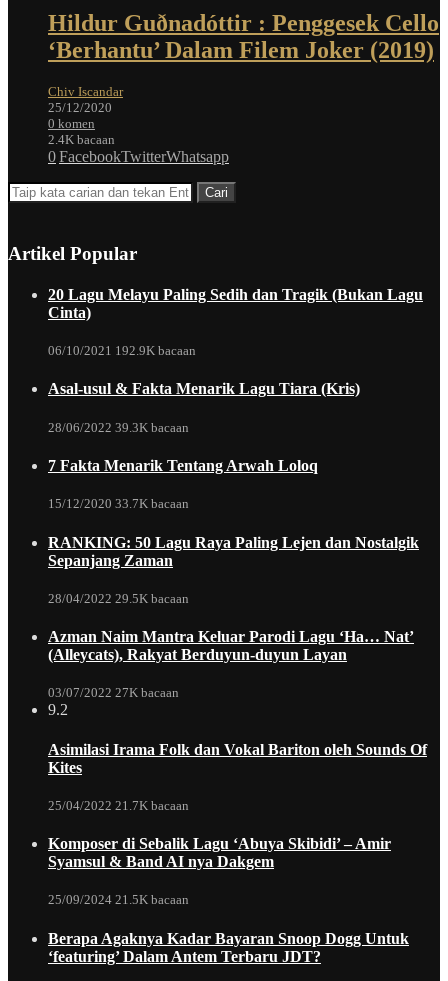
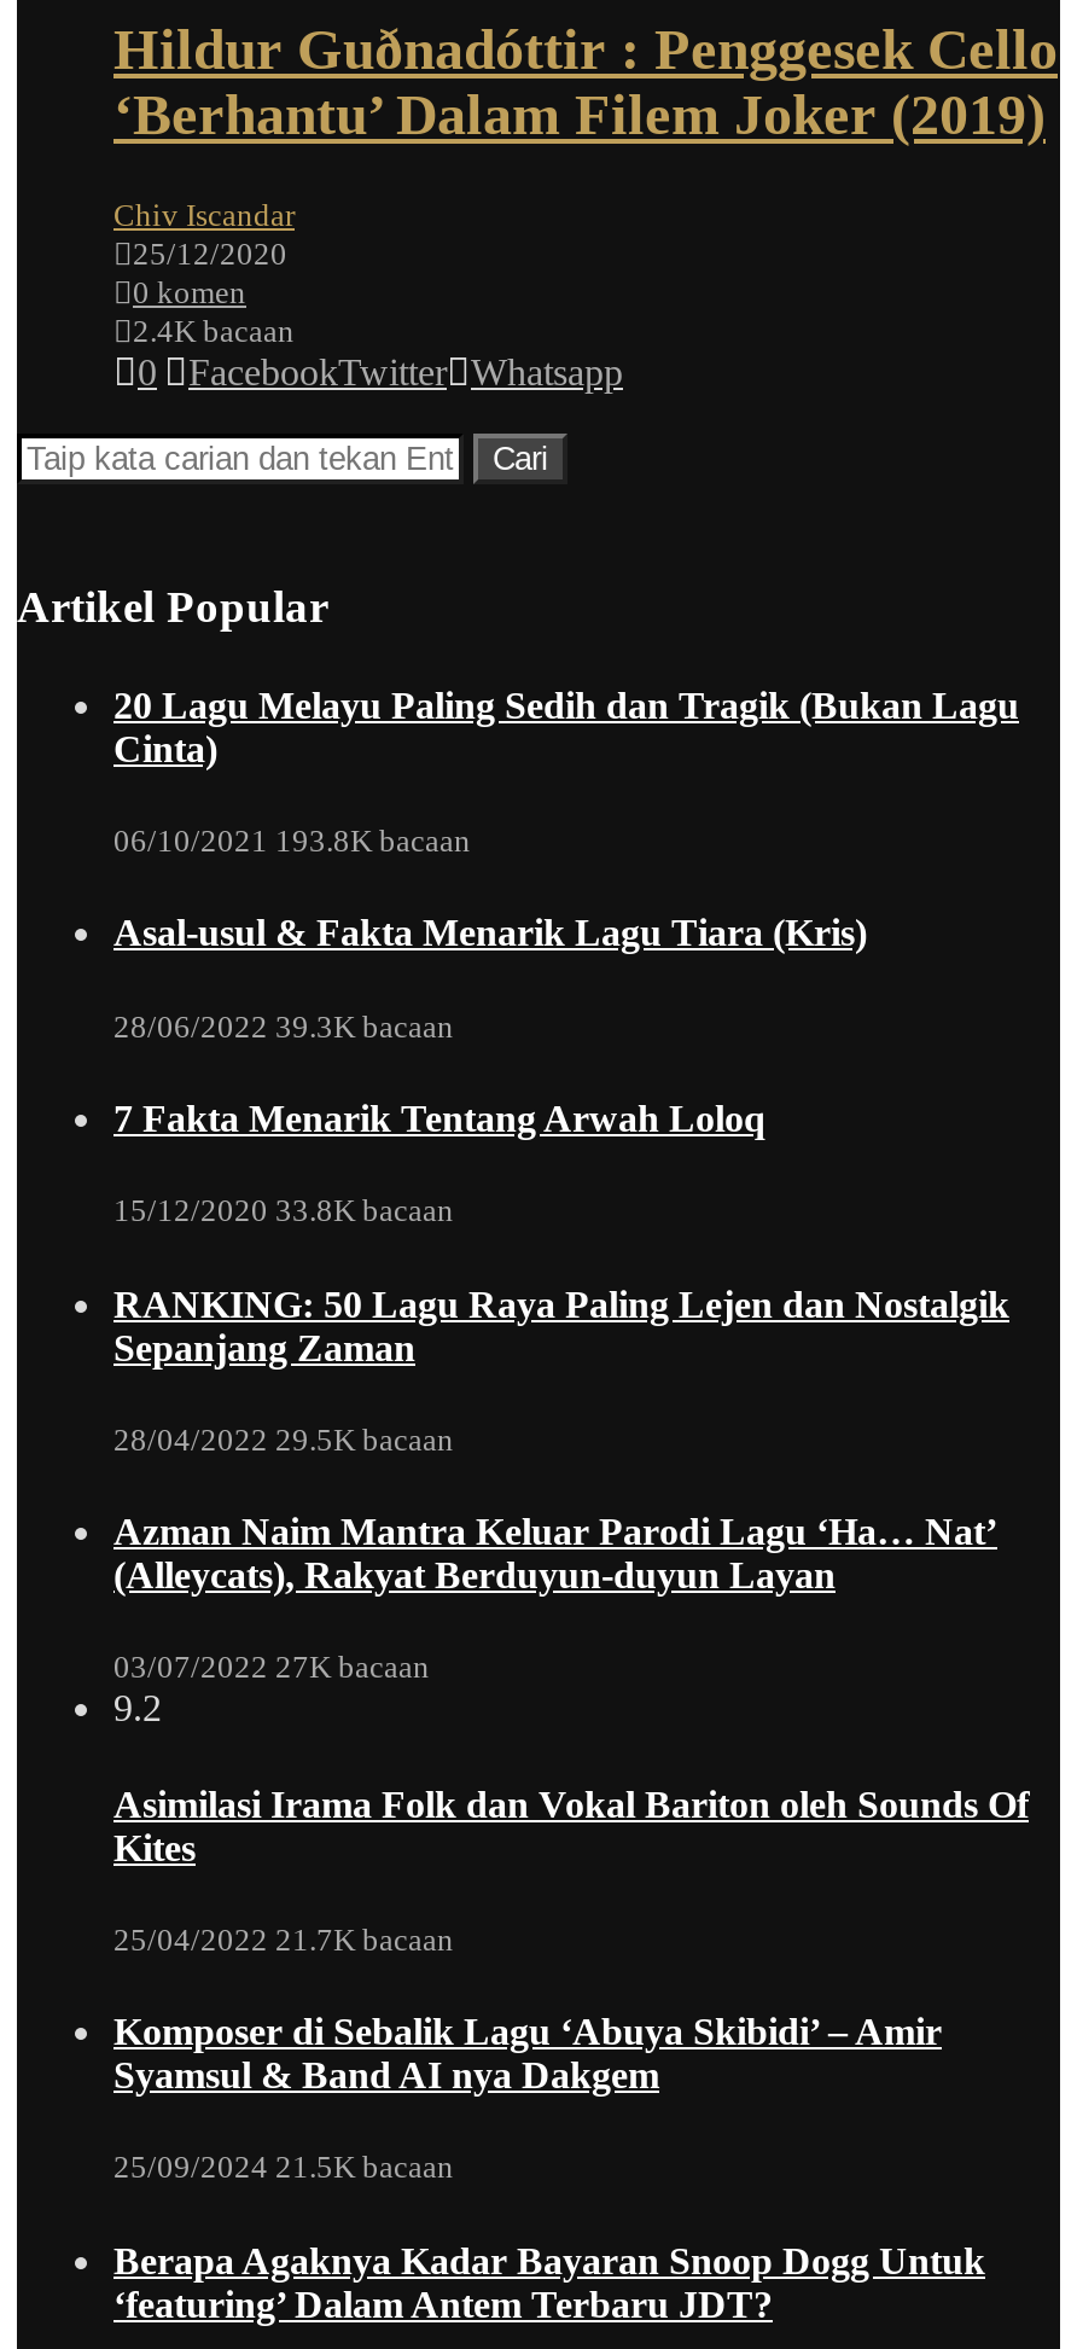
- 06/10/2021 192.9K bacaan
+ 06/10/2021 193.8K bacaan

- 15/12/2020 33.7K bacaan
+ 15/12/2020 33.8K bacaan
